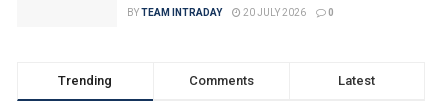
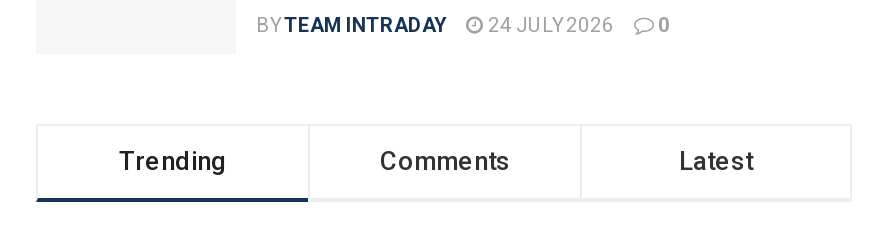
- BY TEAM INTRADAY 20 JULY 2026 0
+ BY TEAM INTRADAY 24 JULY 2026 0
